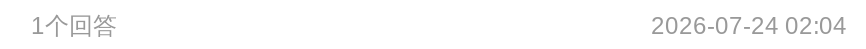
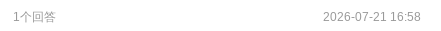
- 2026-07-24 02:04
+ 2026-07-21 16:58
